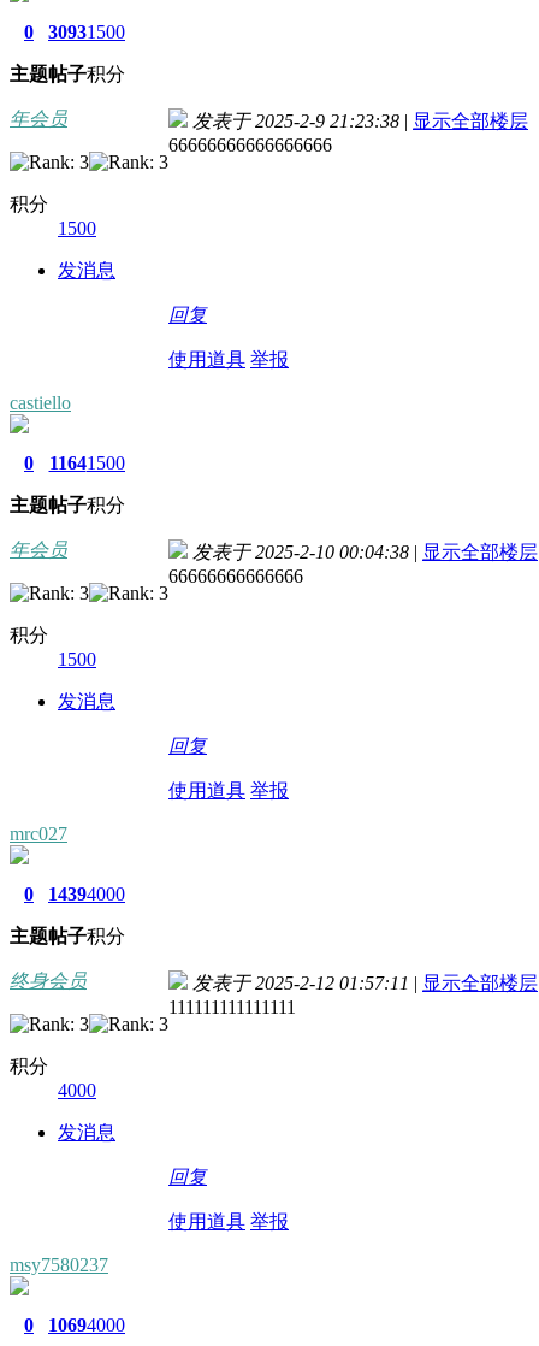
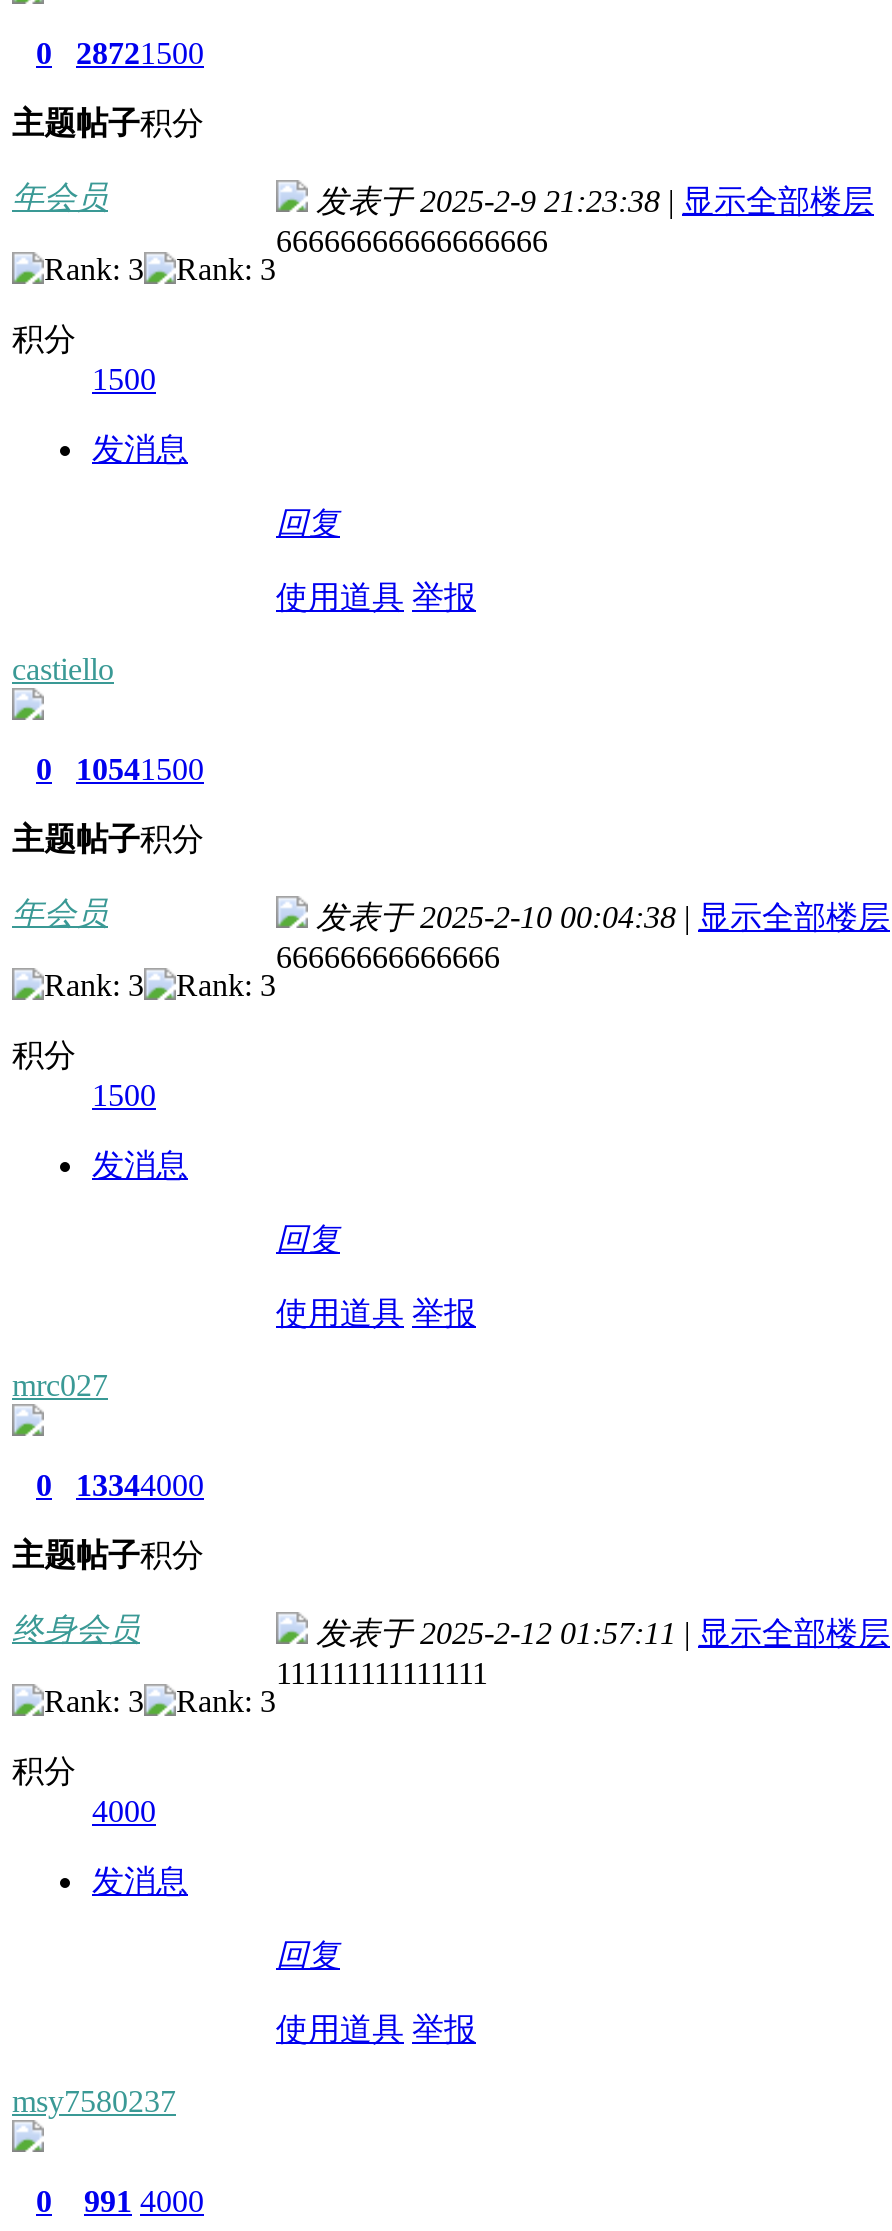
- 0 3093 1500
+ 0 2872 1500

- 0 1164 1500
+ 0 1054 1500

- 0 1439 4000
+ 0 1334 4000

- 0 1069 4000
+ 0 991 4000
